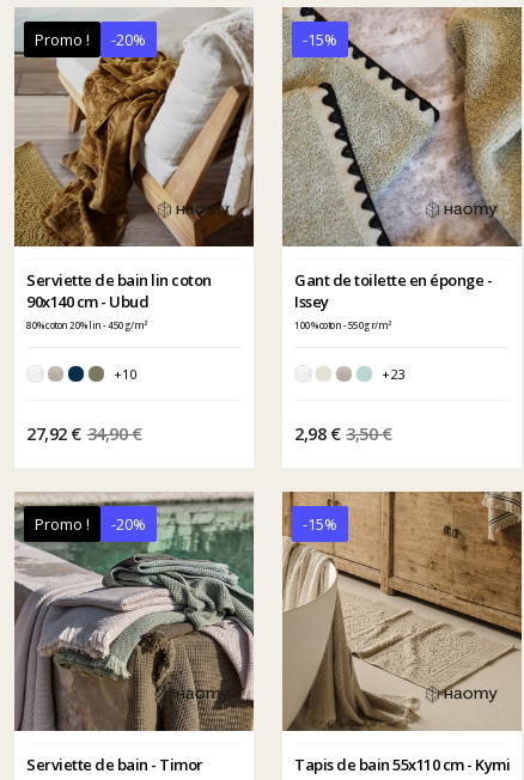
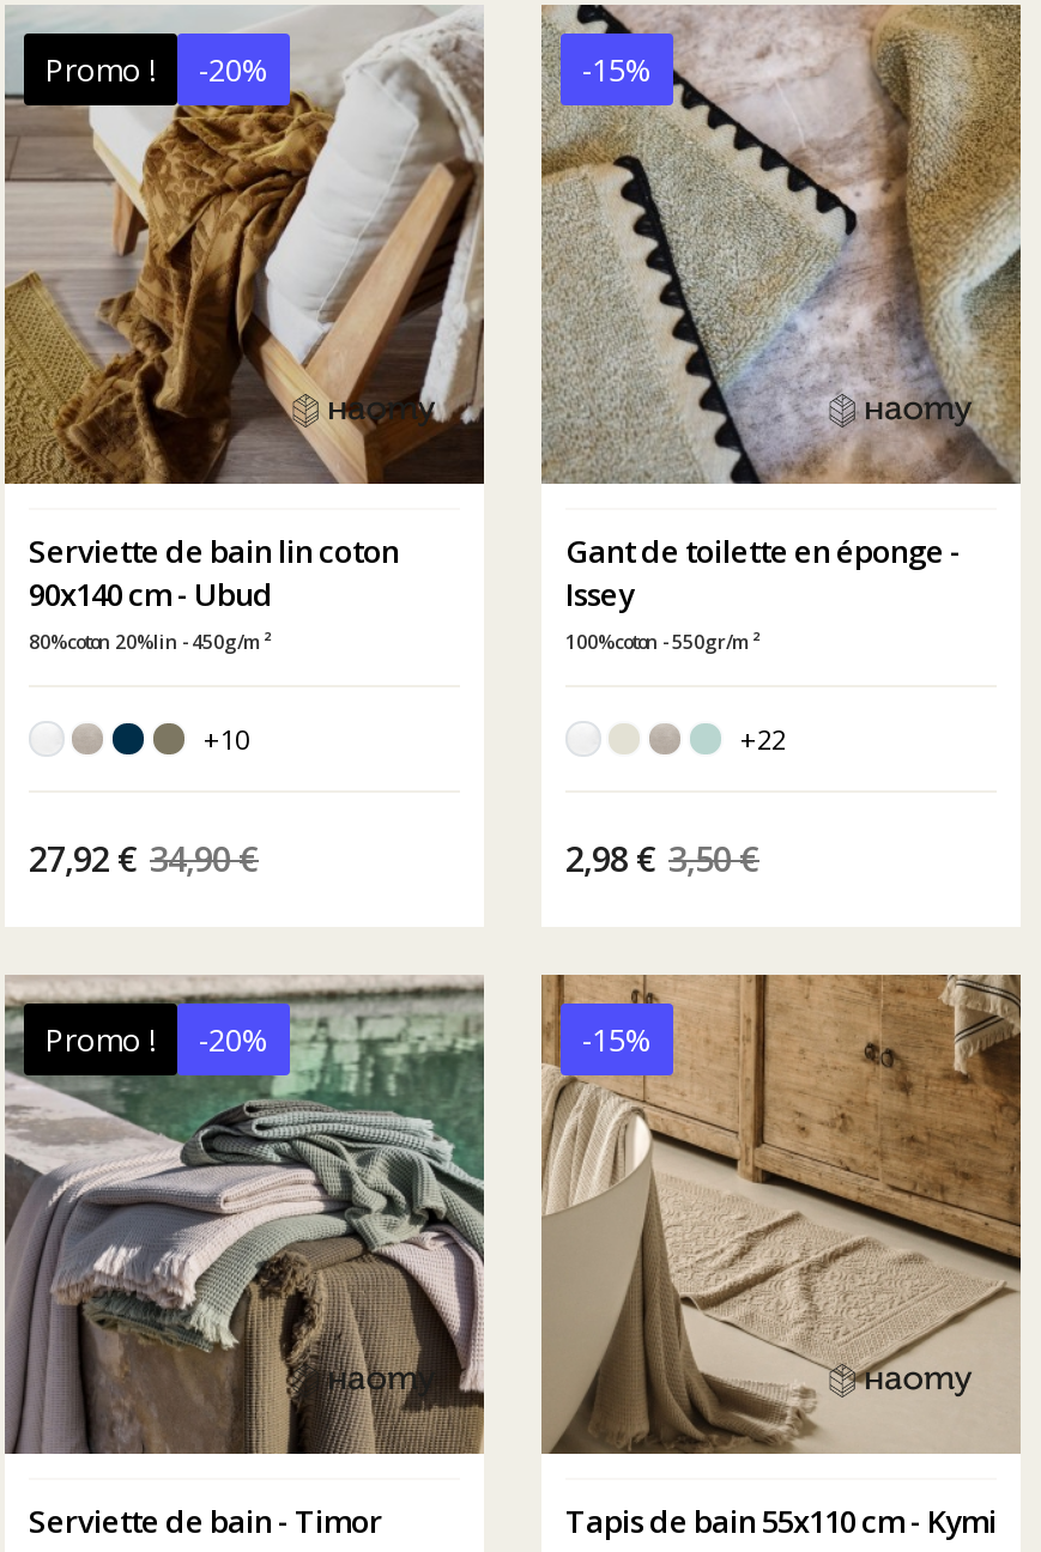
- +23
+ +22
